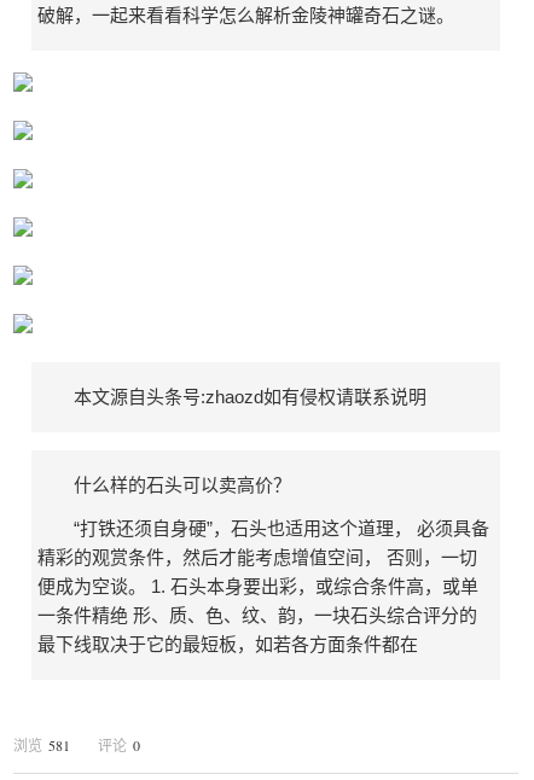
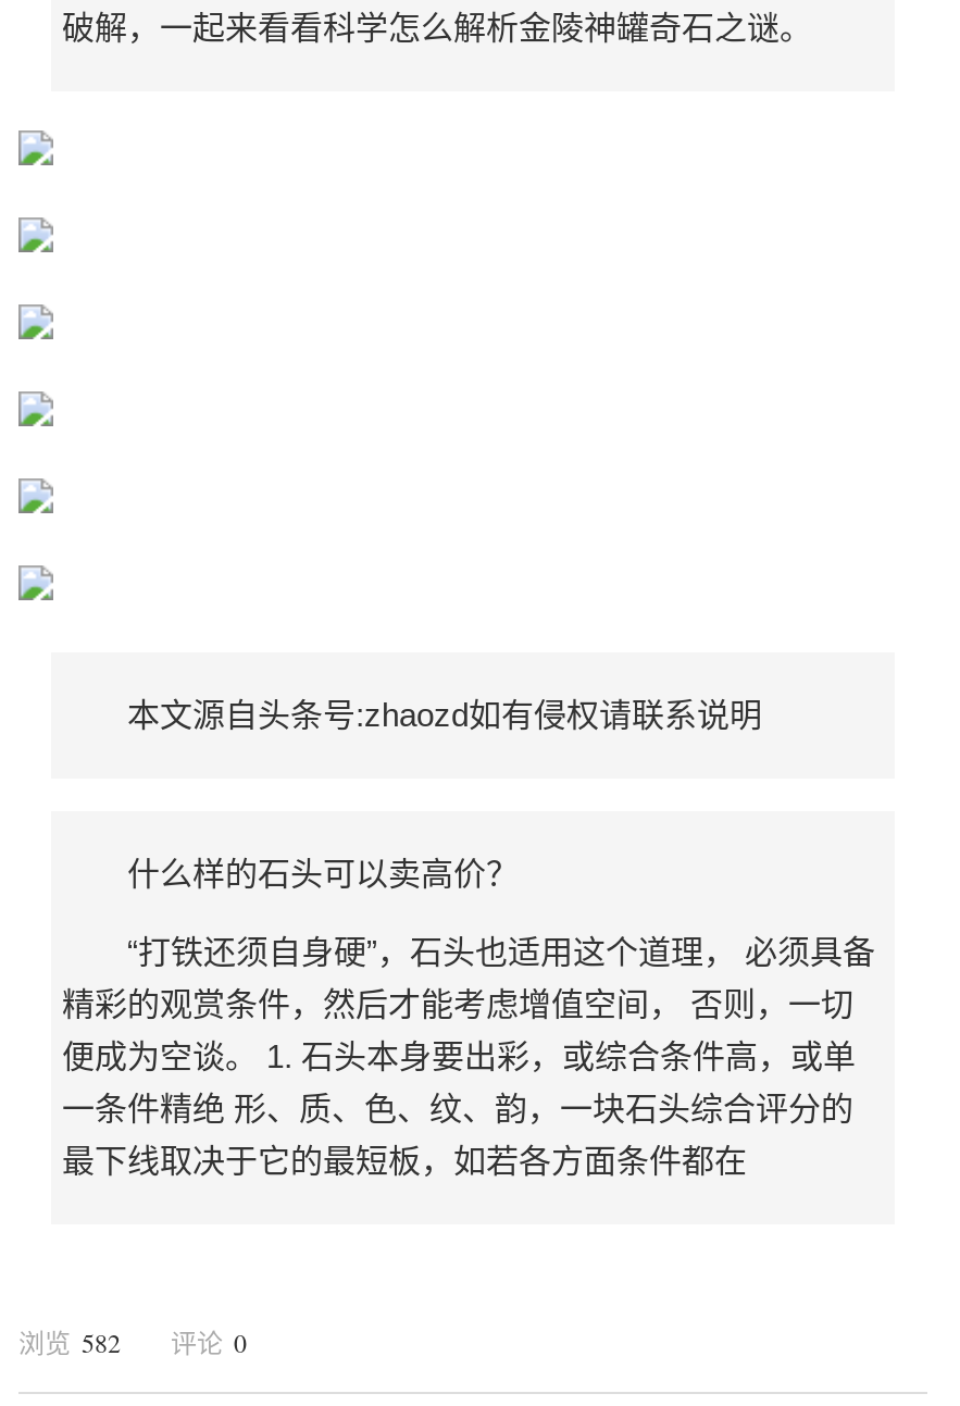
- 浏览 581 评论 0
+ 浏览 582 评论 0
